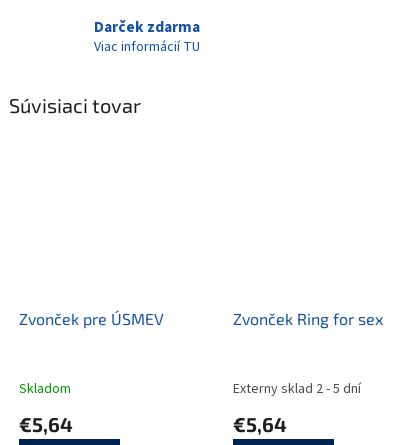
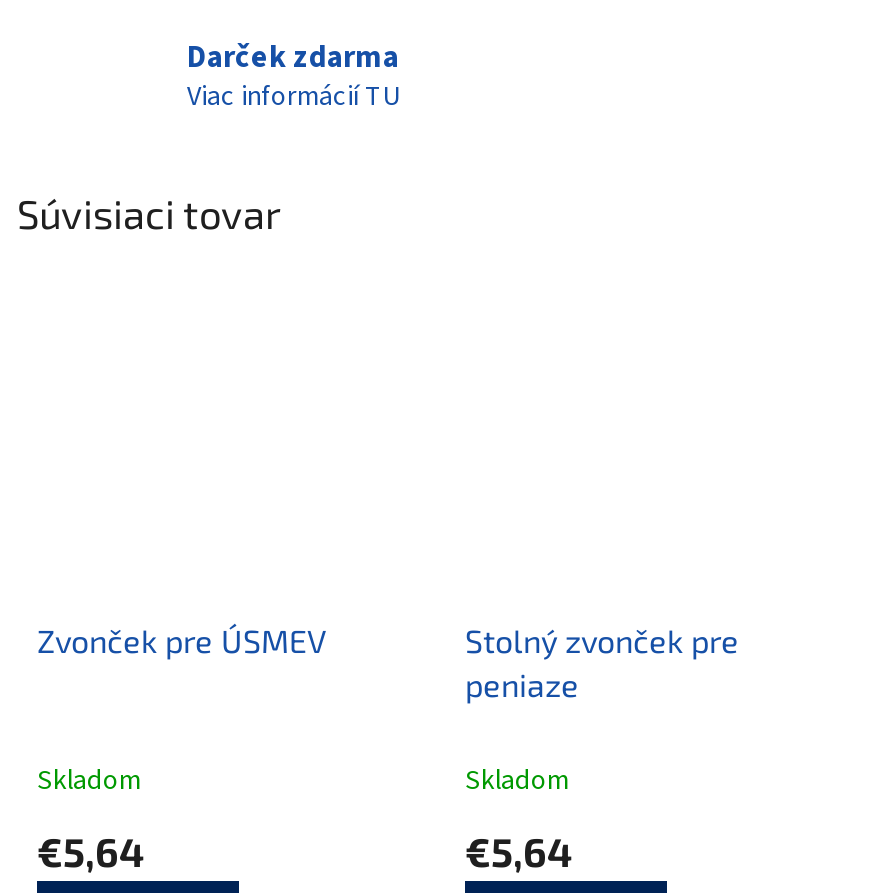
- Zvonček Ring for sex
+ Stolný zvonček pre
+ peniaze

- Externy sklad 2 - 5 dní
+ Skladom
